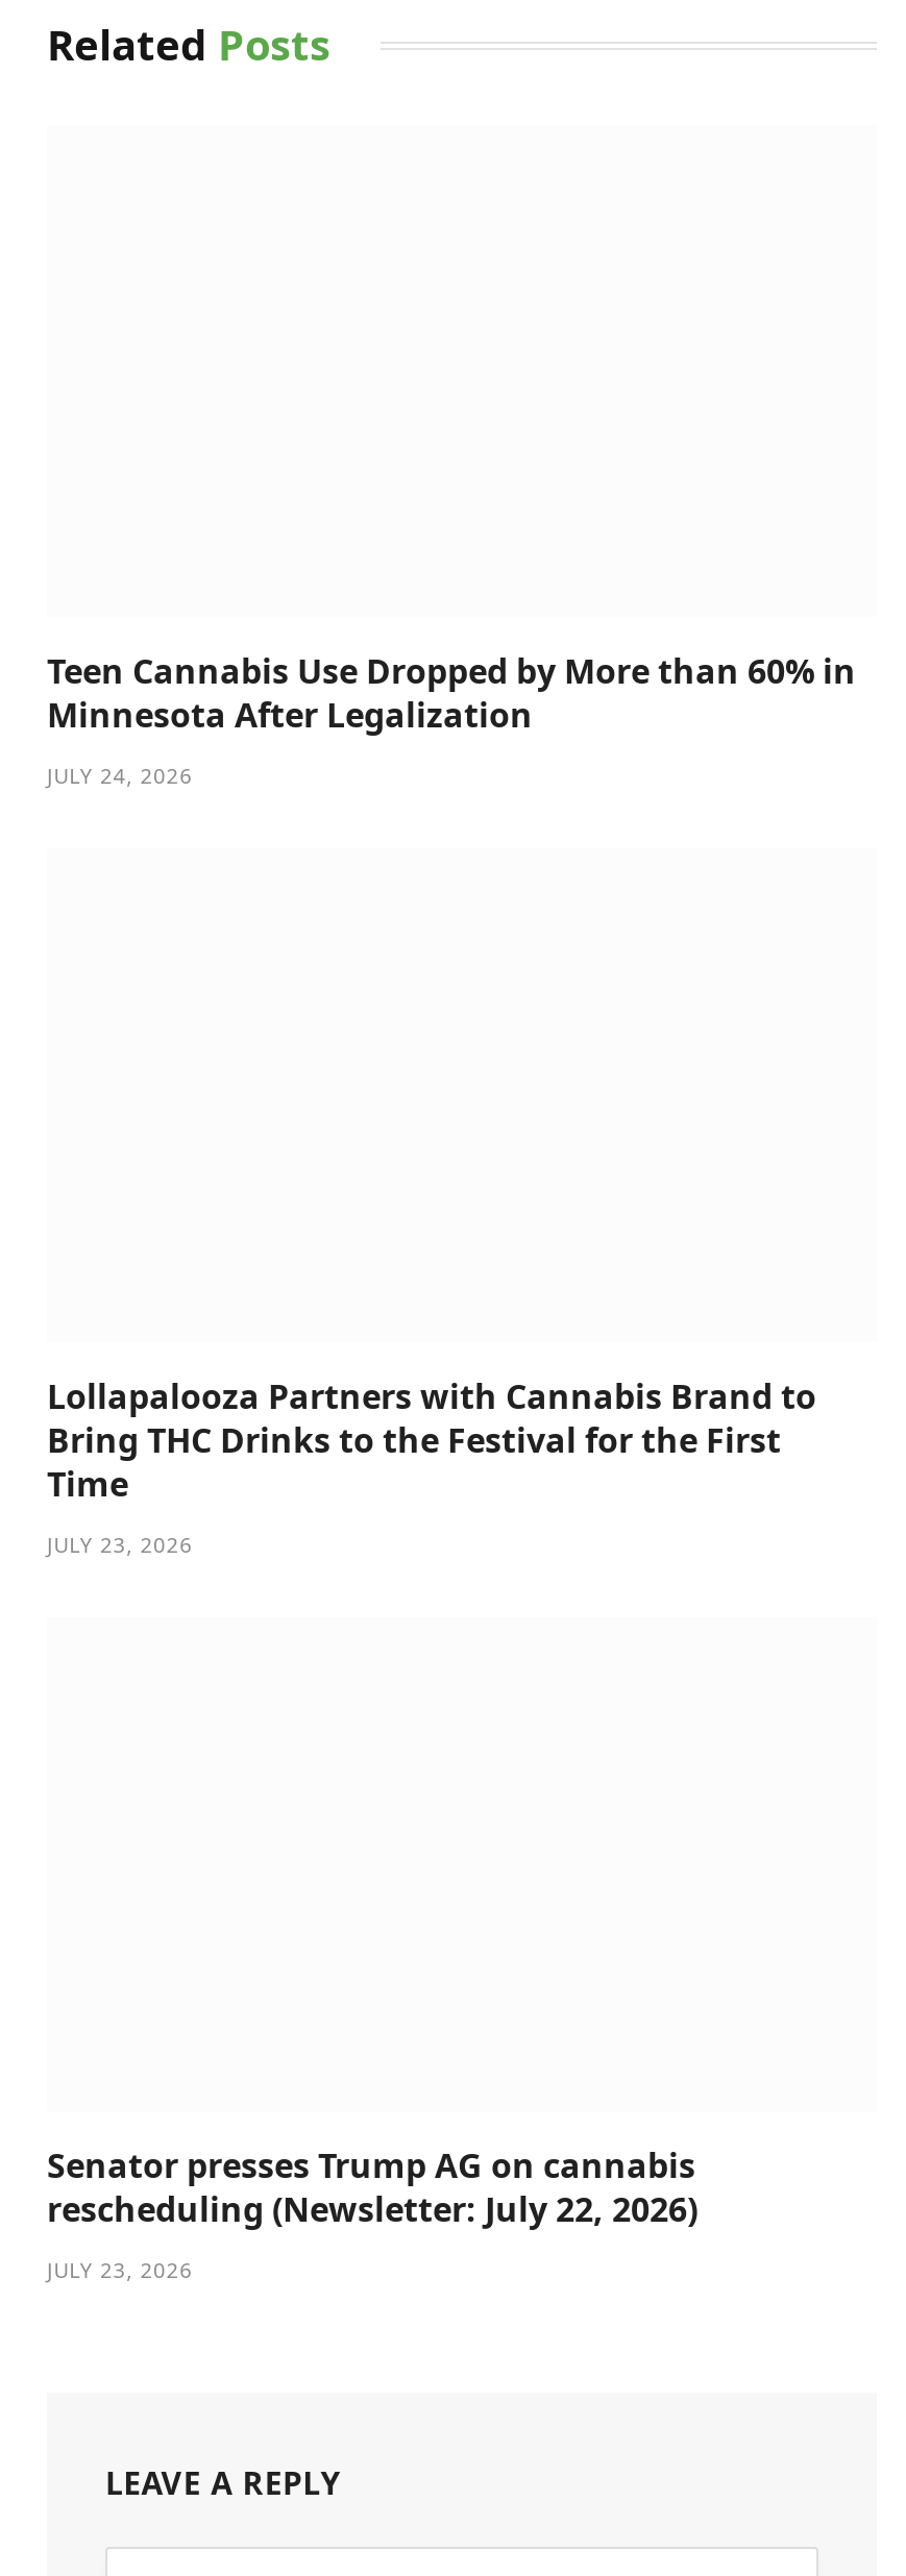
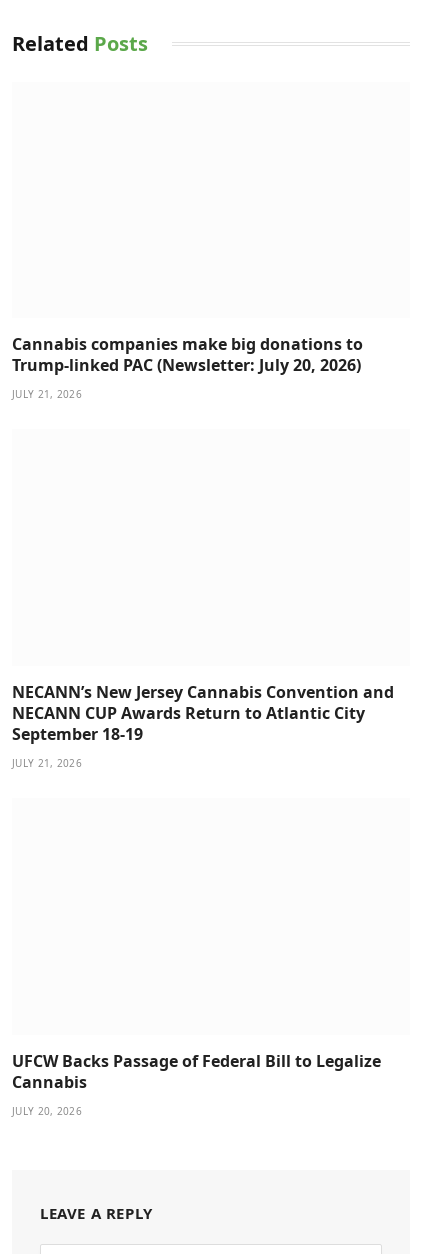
- Teen Cannabis Use Dropped by More than 60% in
- Minnesota After Legalization
+ Cannabis companies make big donations to
+ Trump-linked PAC (Newsletter: July 20, 2026)

- JULY 24, 2026
+ JULY 21, 2026

- Lollapalooza Partners with Cannabis Brand to
- Bring THC Drinks to the Festival for the First
- Time
+ NECANN’s New Jersey Cannabis Convention and
+ NECANN CUP Awards Return to Atlantic City
+ September 18-19

- JULY 23, 2026
+ JULY 21, 2026

- Senator presses Trump AG on cannabis
- rescheduling (Newsletter: July 22, 2026)
+ UFCW Backs Passage of Federal Bill to Legalize
+ Cannabis

- JULY 23, 2026
+ JULY 20, 2026
